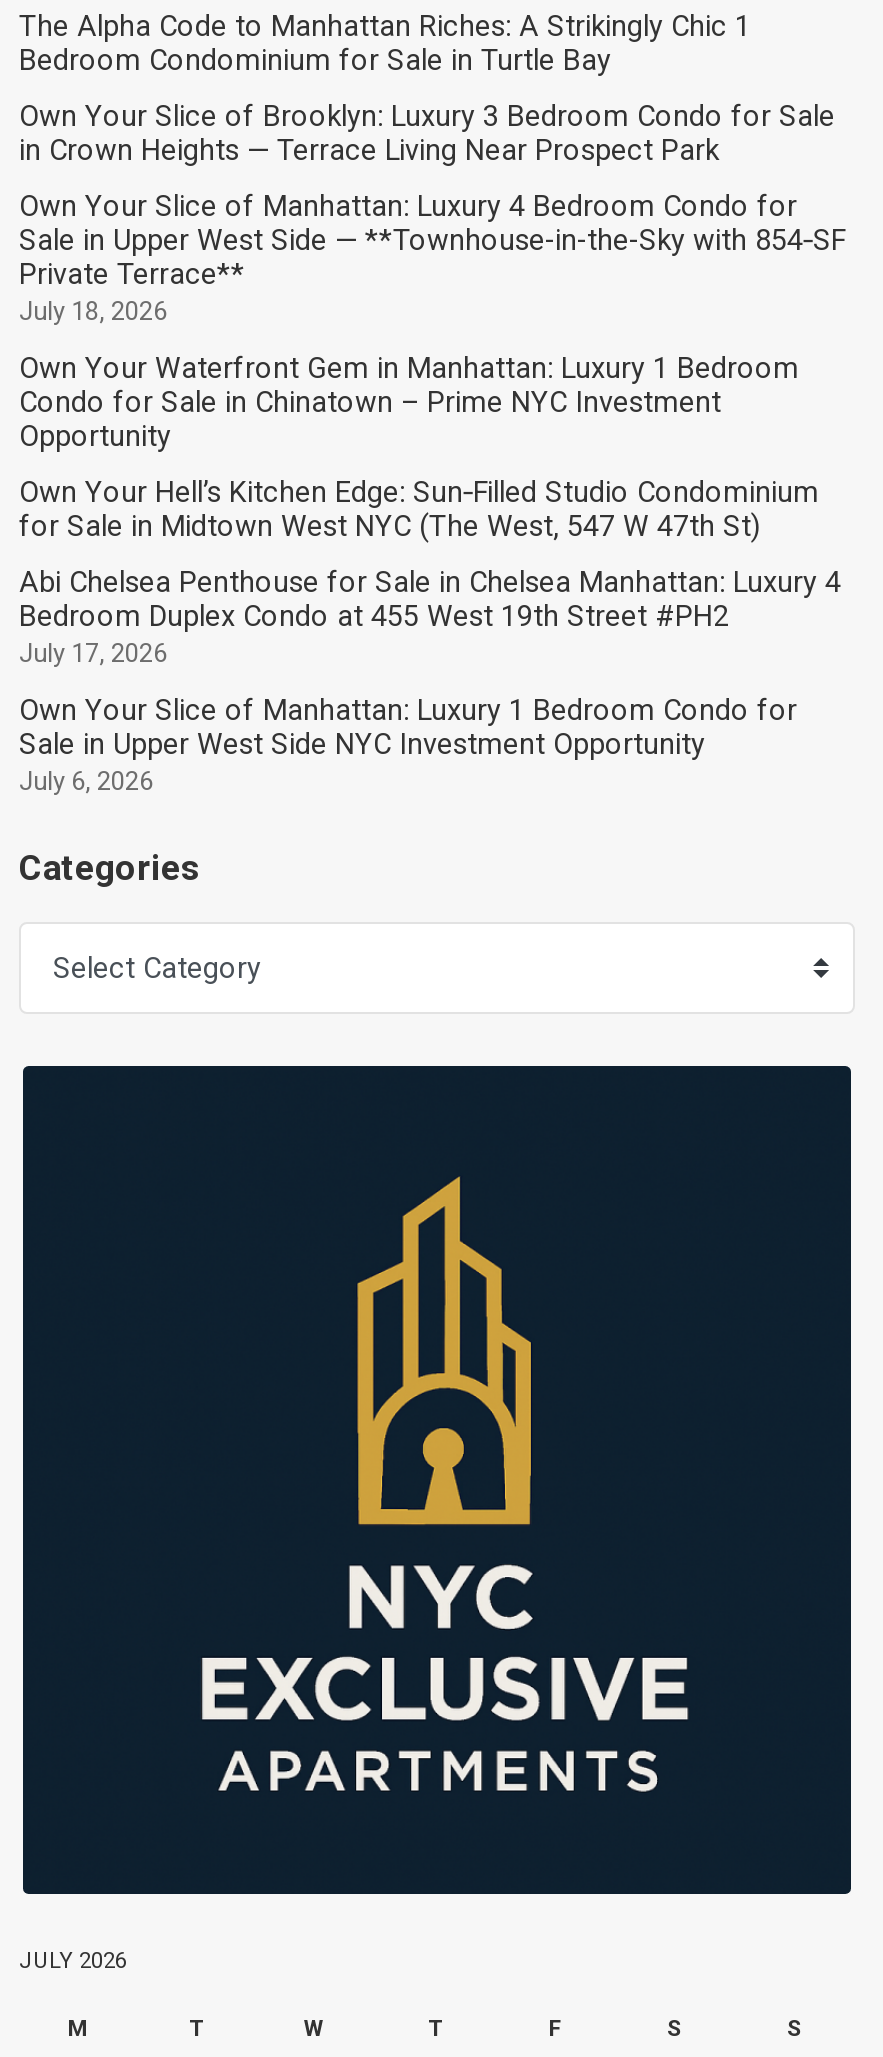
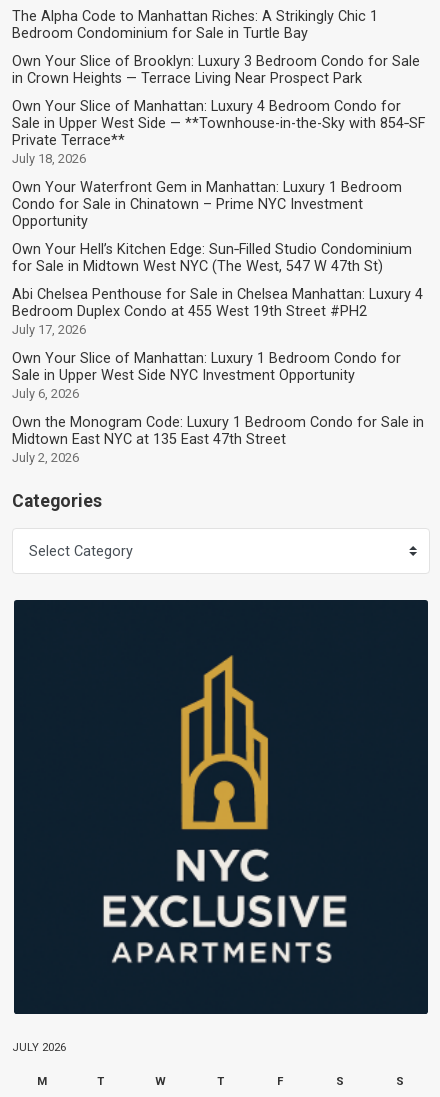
+ Own the Monogram Code: Luxury 1 Bedroom Condo for Sale in
+ Midtown East NYC at 135 East 47th Street
+ July 2, 2026
